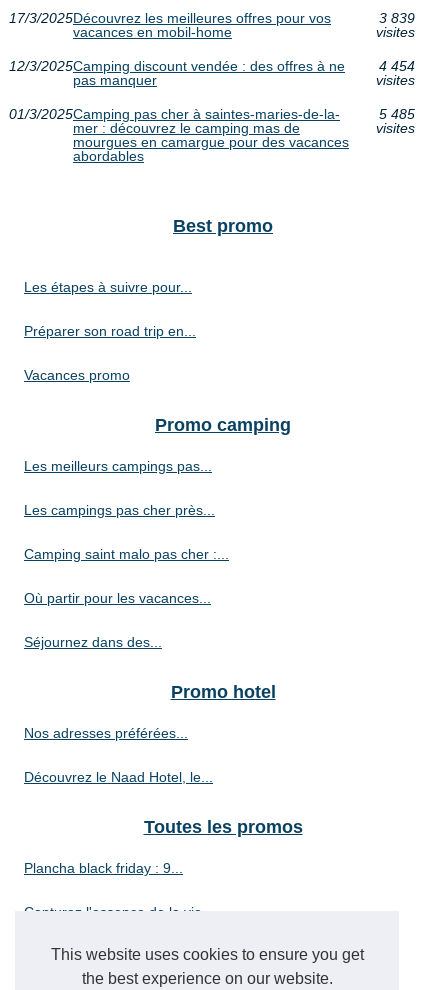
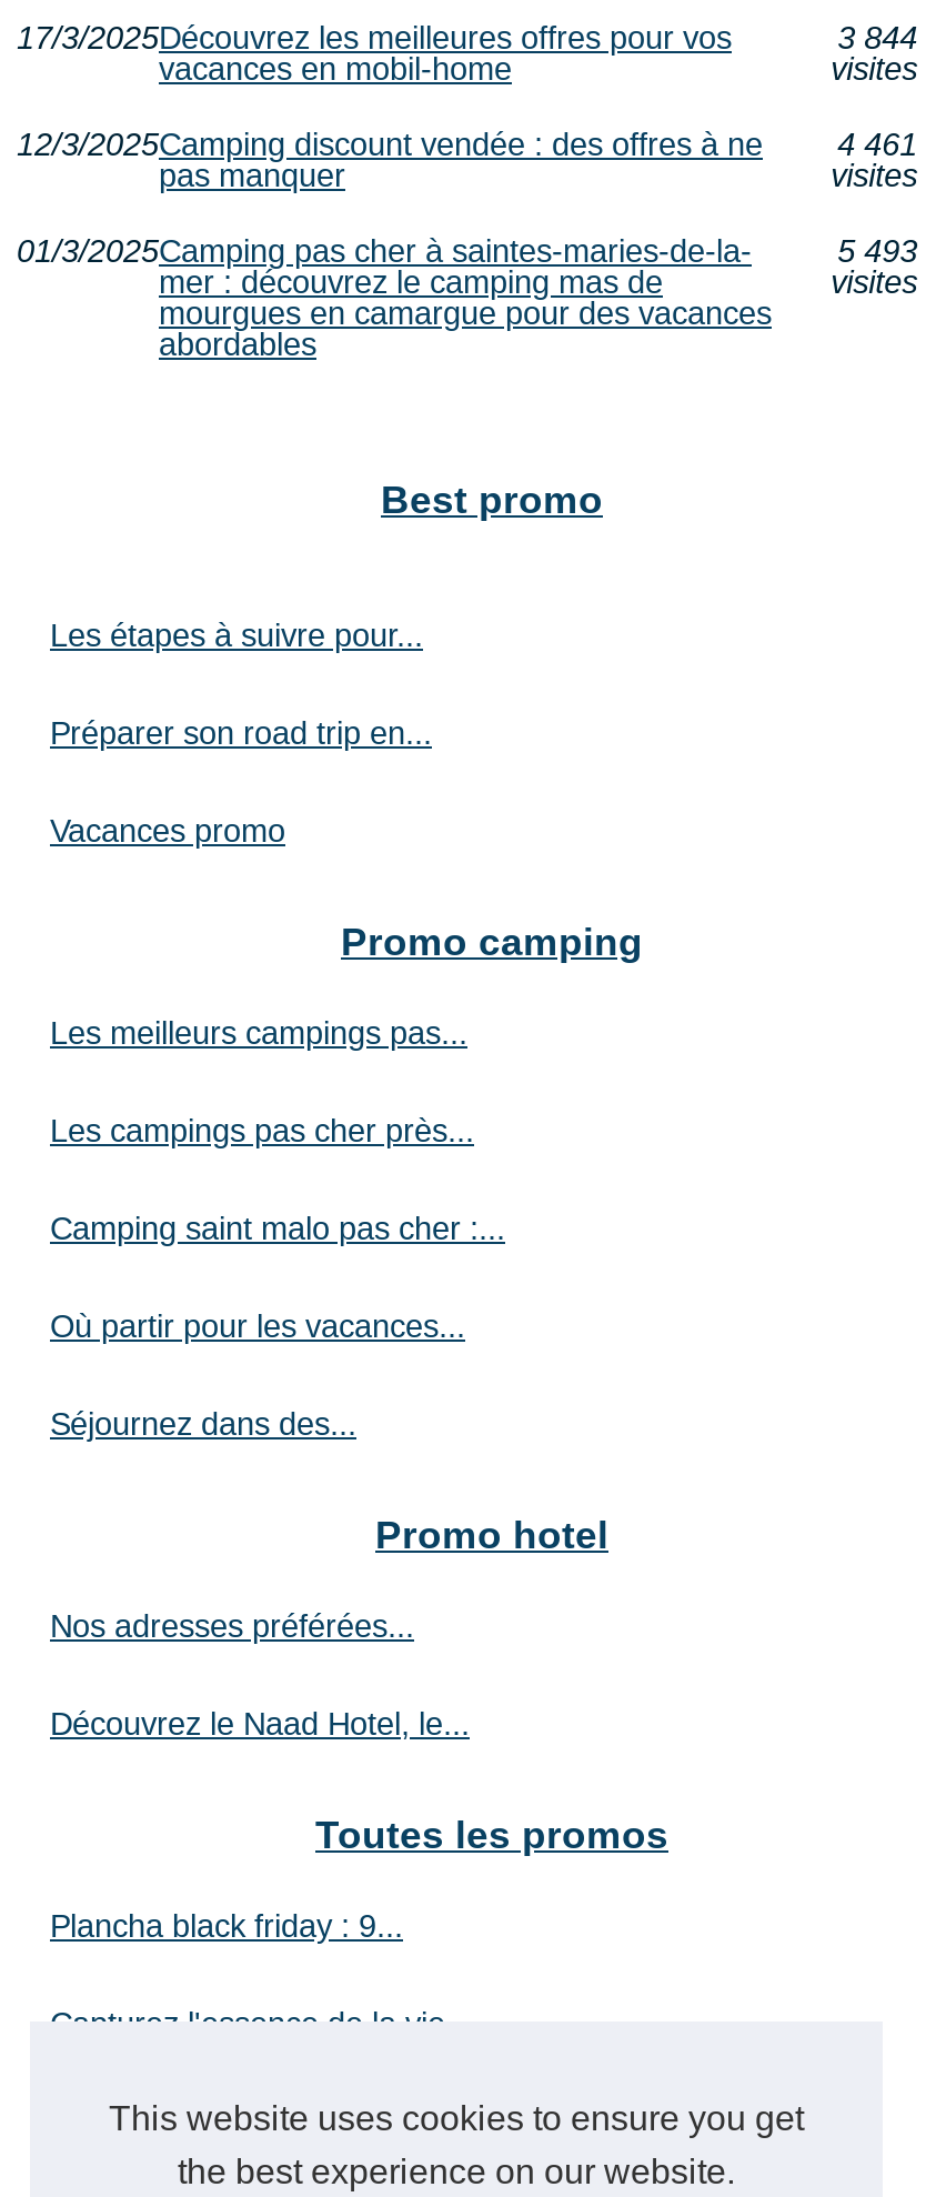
- 3 839
+ 3 844

- 4 454
+ 4 461

- 5 485
+ 5 493
